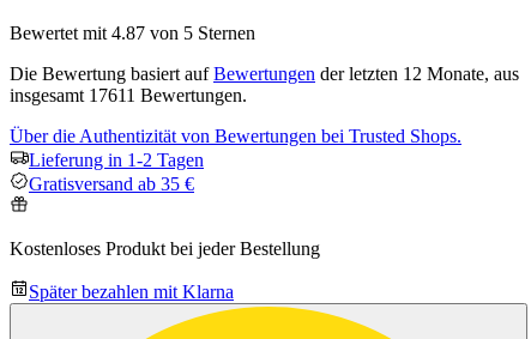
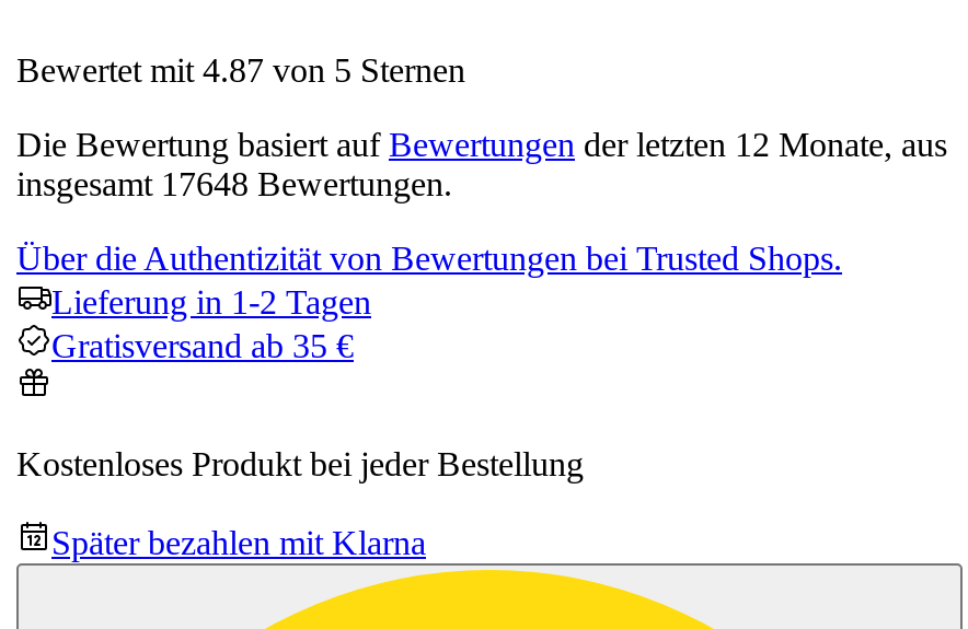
- insgesamt 17611 Bewertungen.
+ insgesamt 17648 Bewertungen.
